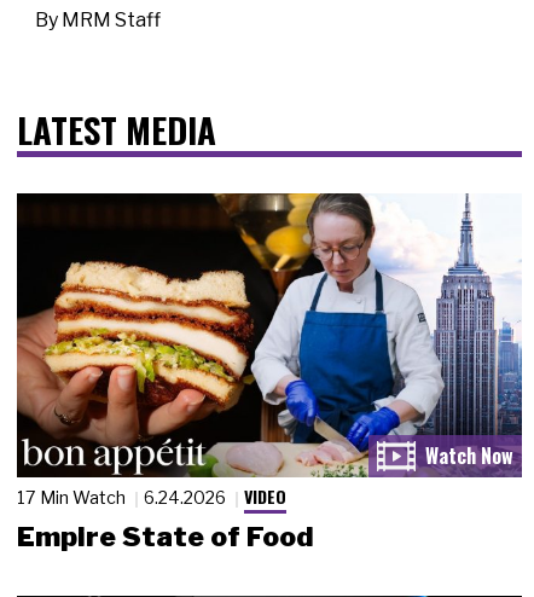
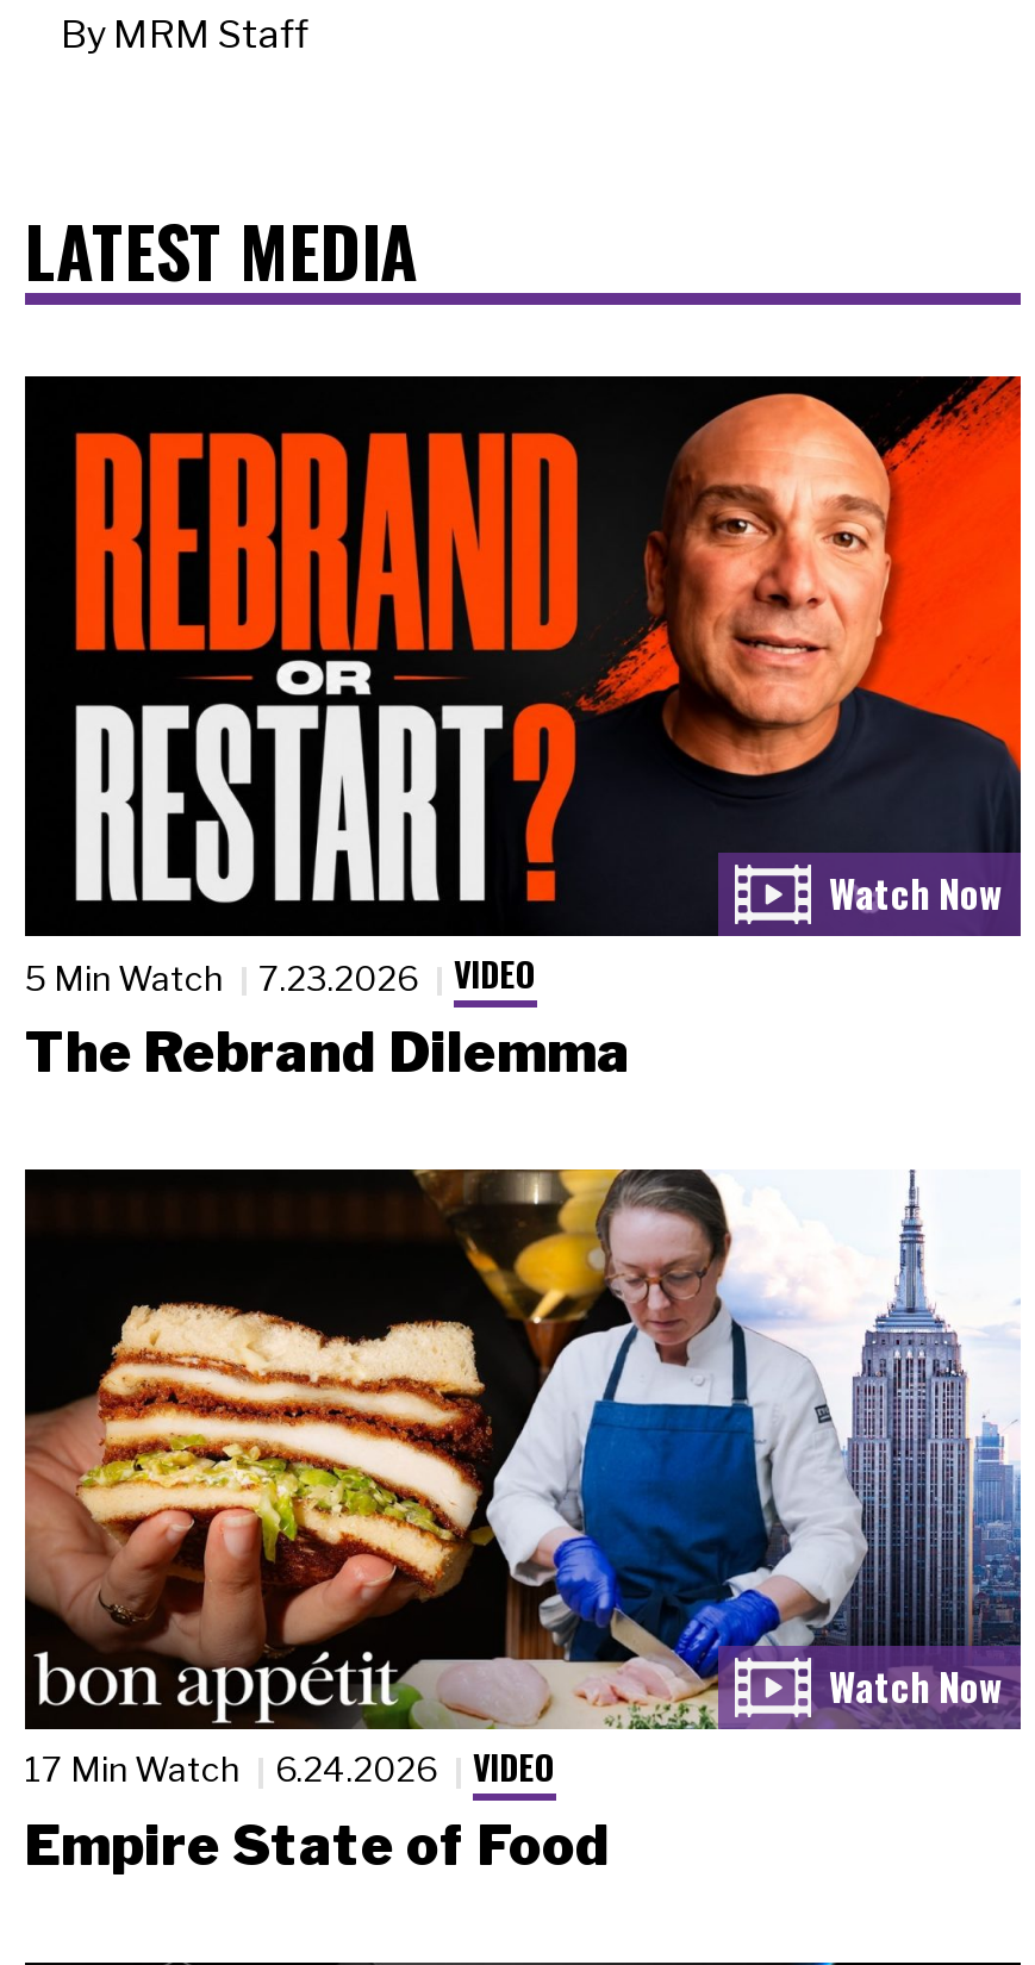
+ [image]
+ 5 Min Watch
+ 7.23.2026
+ VIDEO
+ The Rebrand Dilemma
